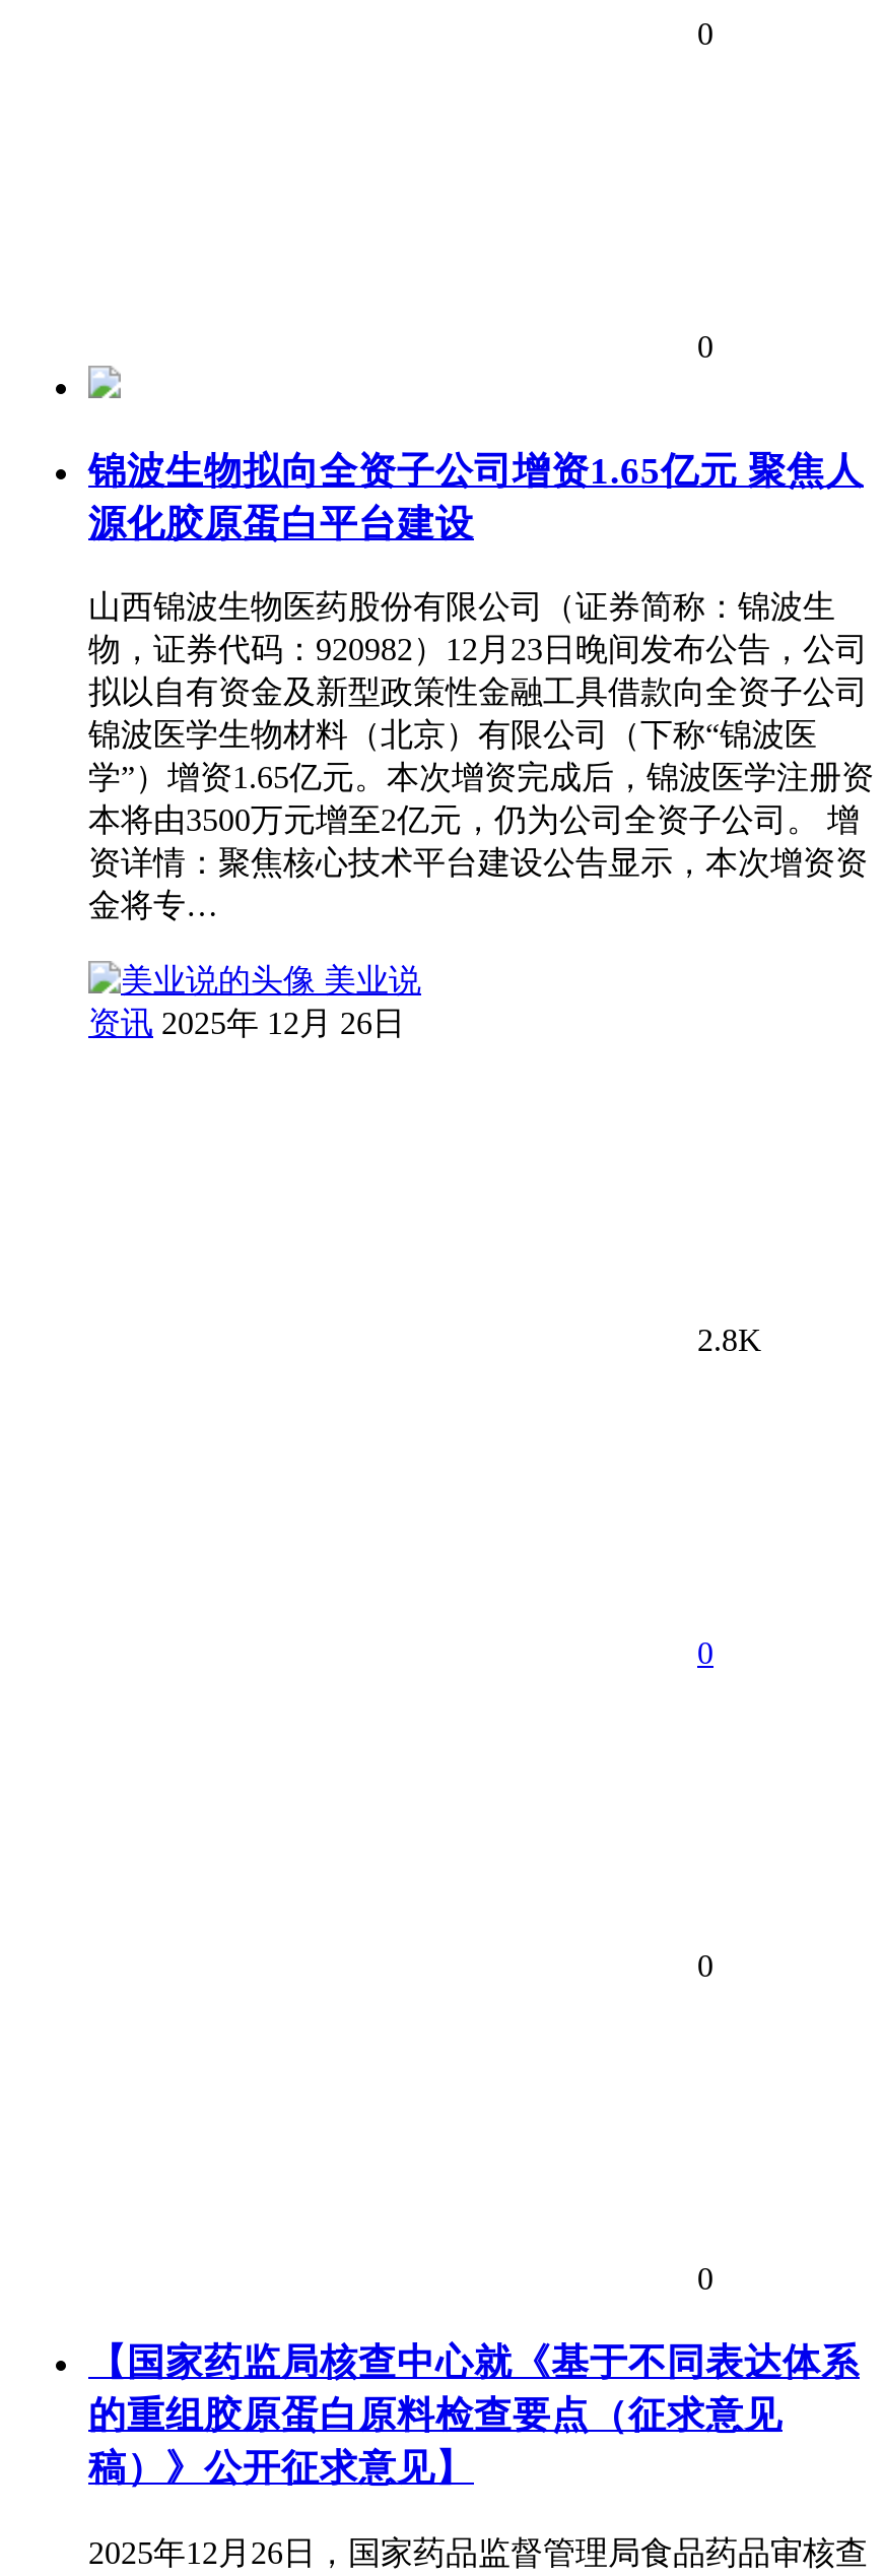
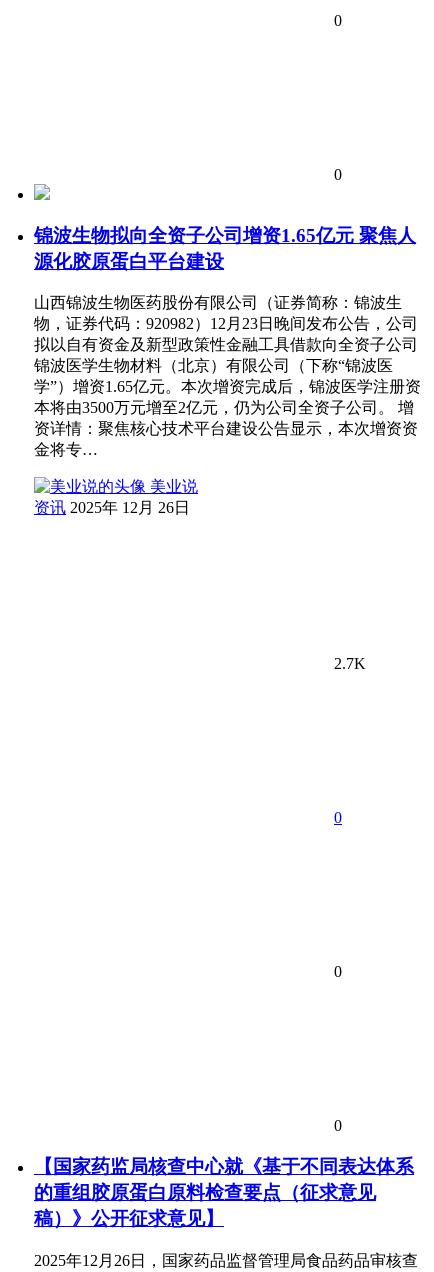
- 2.8K
+ 2.7K
